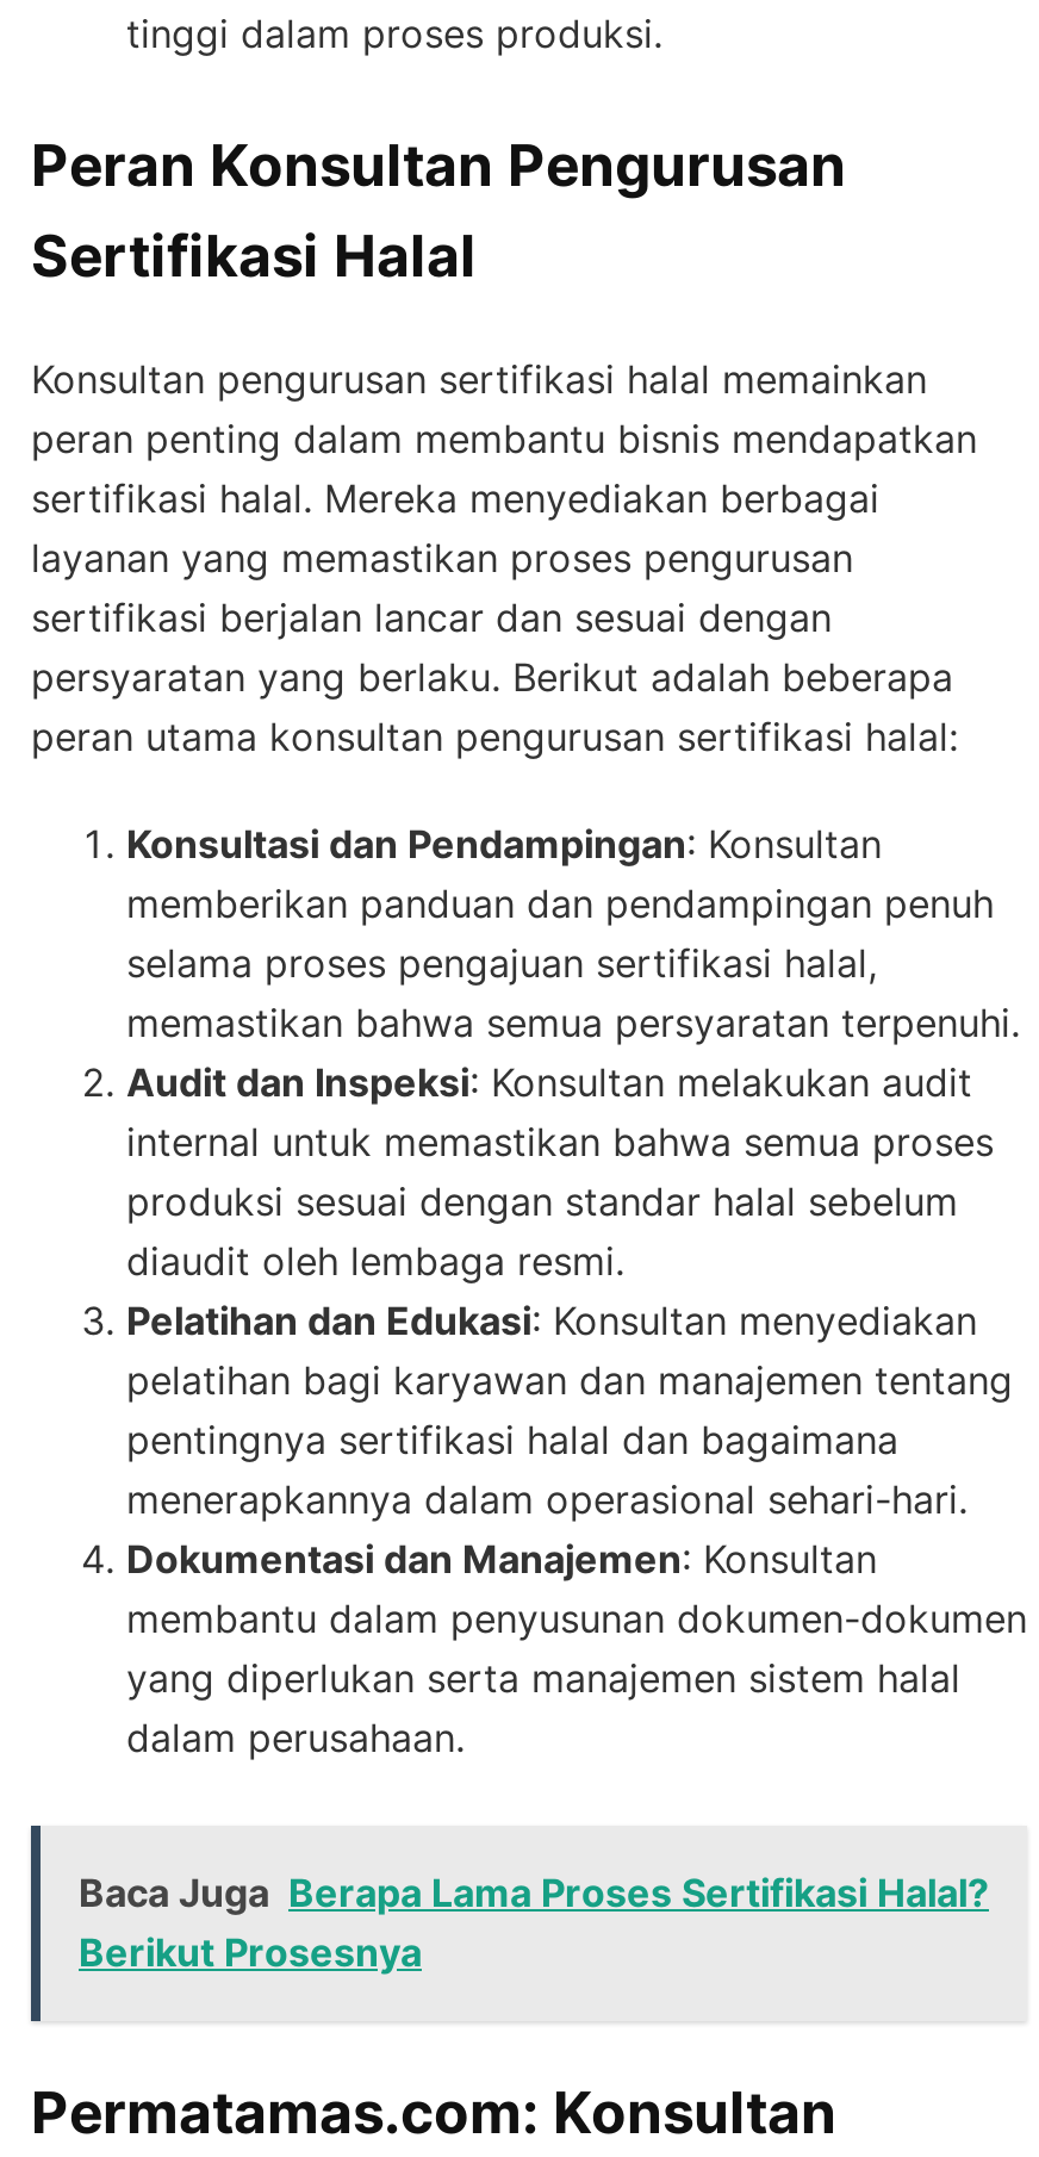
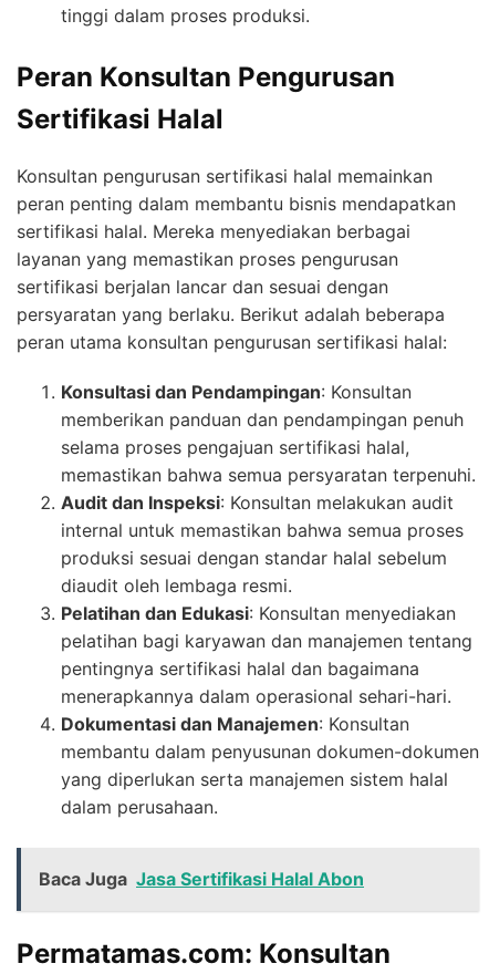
- Baca Juga Berapa Lama Proses Sertifikasi Halal?
- Berikut Prosesnya
+ Baca Juga Jasa Sertifikasi Halal Abon
